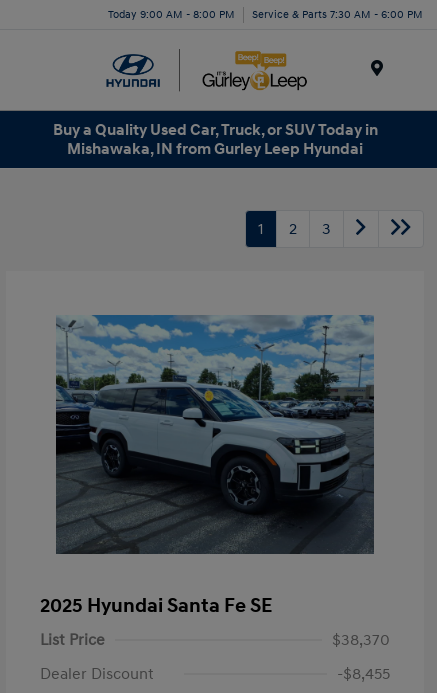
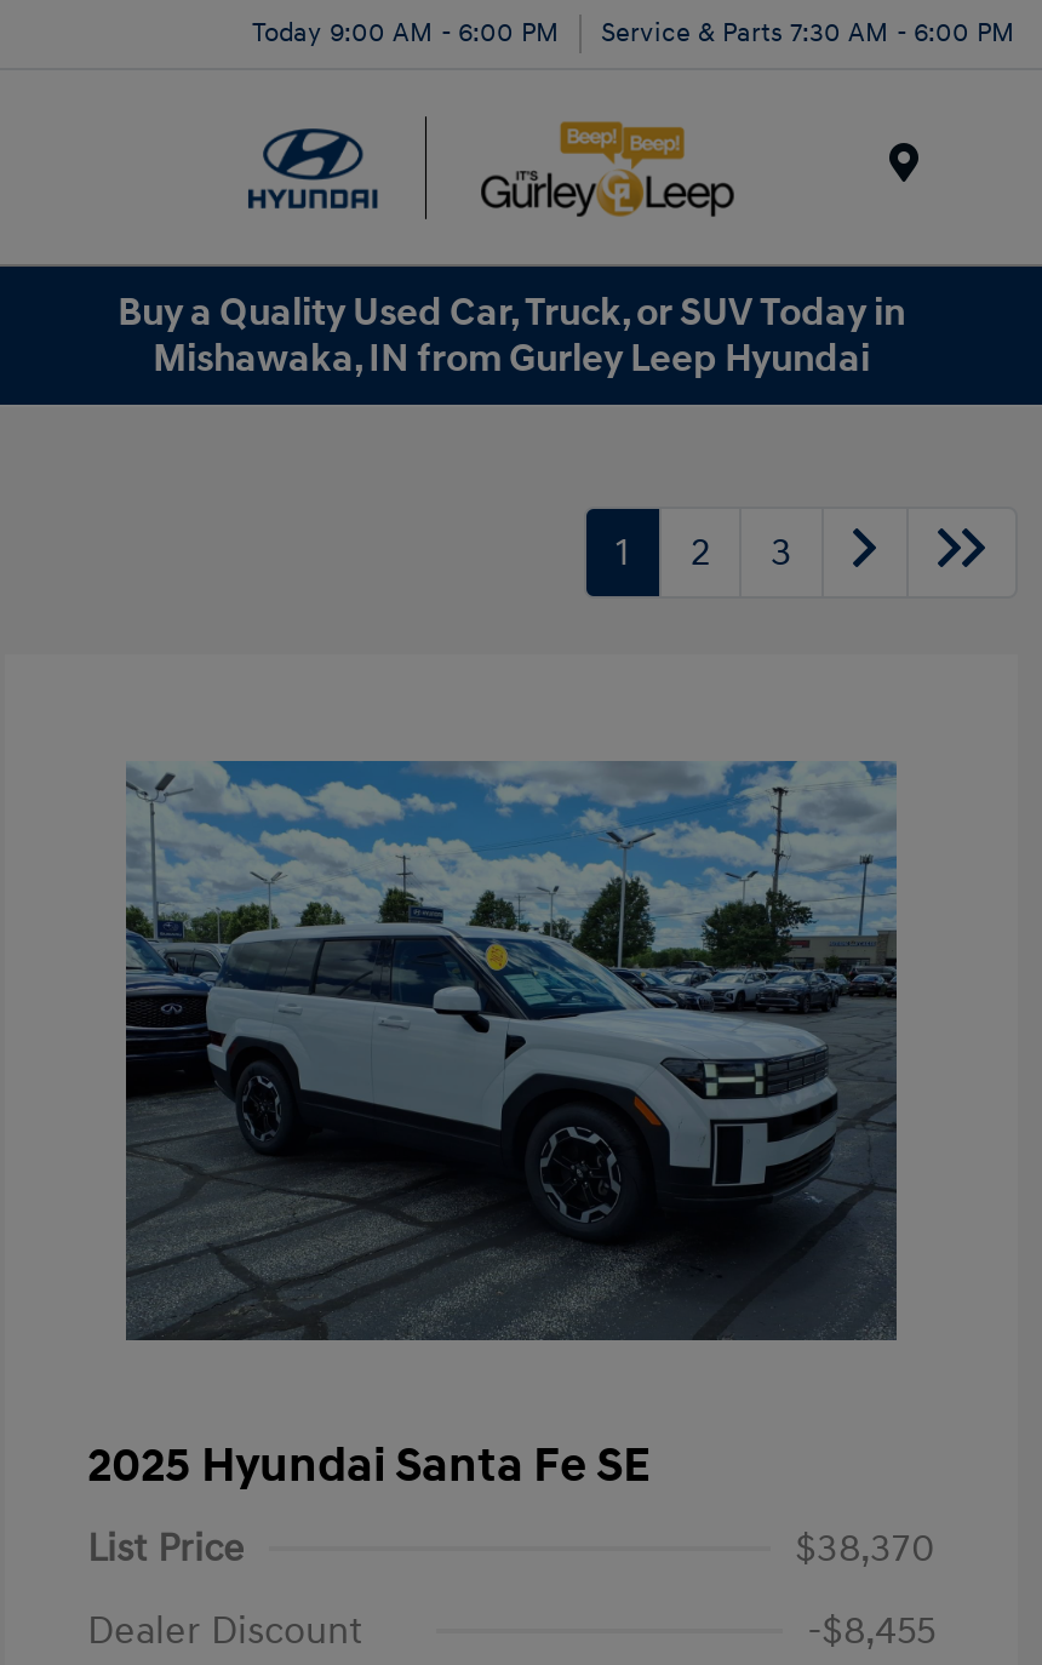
- Today 9:00 AM - 8:00 PM Service & Parts 7:30 AM - 6:00 PM
+ Today 9:00 AM - 6:00 PM Service & Parts 7:30 AM - 6:00 PM
